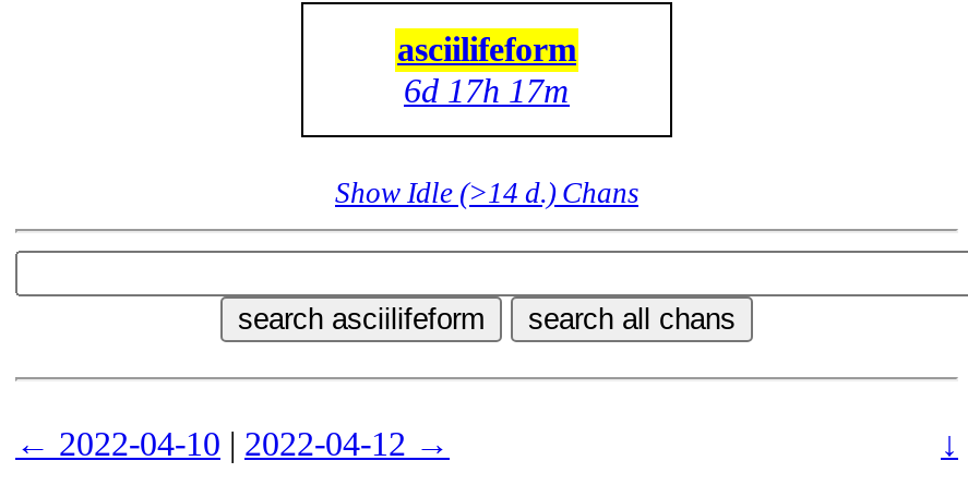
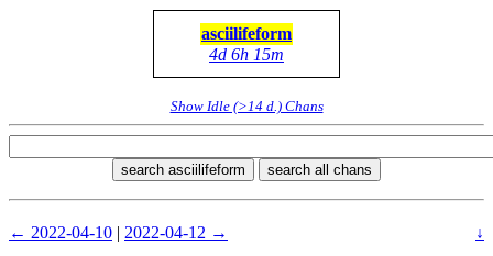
- 6d 17h 17m
+ 4d 6h 15m
